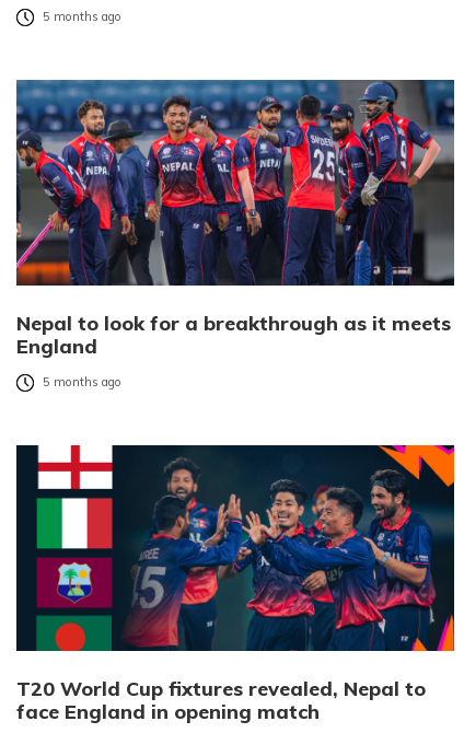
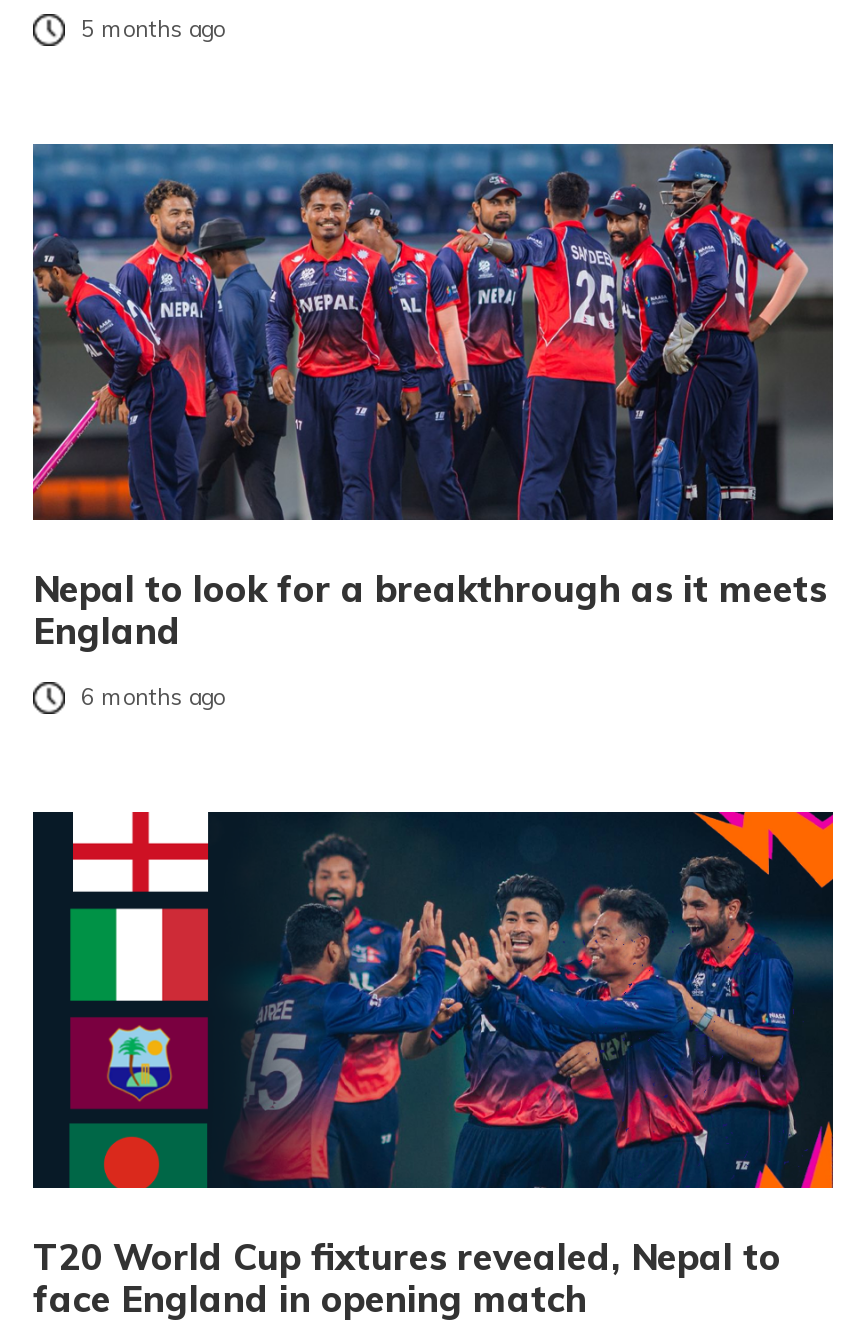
- 5 months ago
+ 6 months ago
